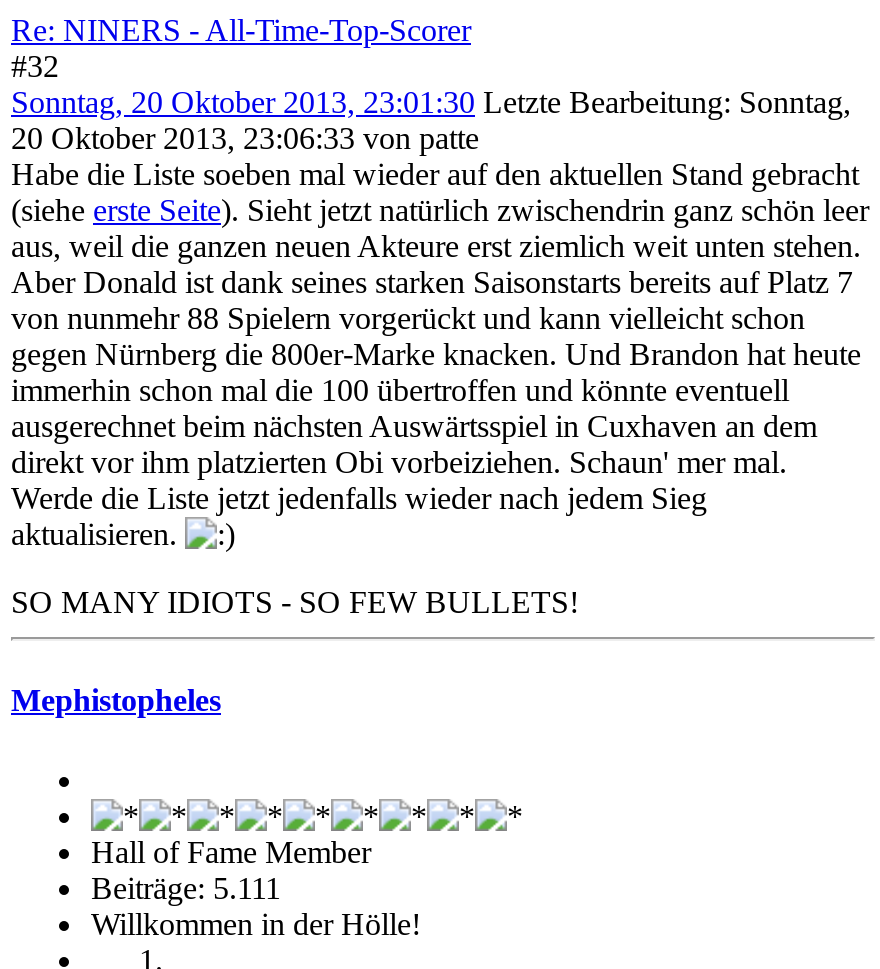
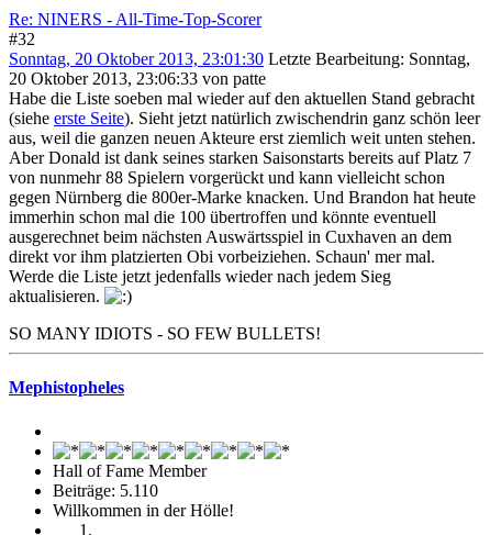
- Beiträge: 5.111
+ Beiträge: 5.110
